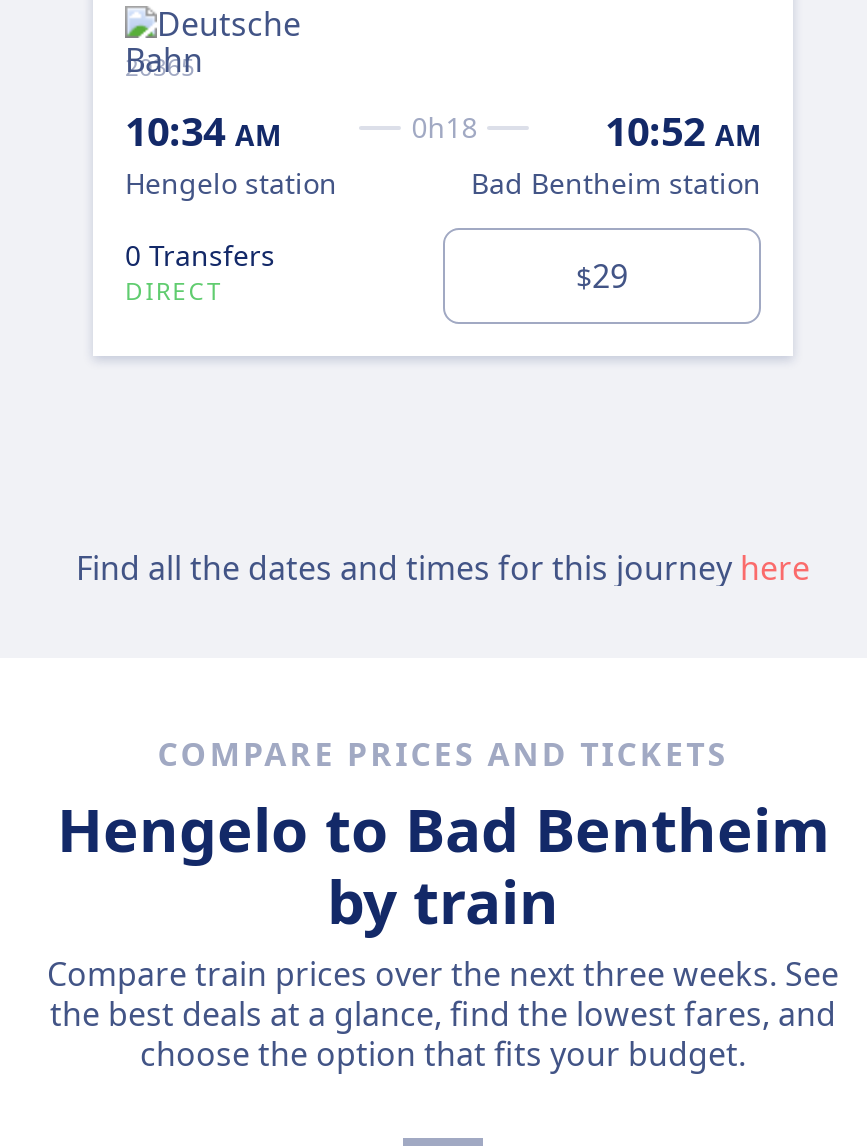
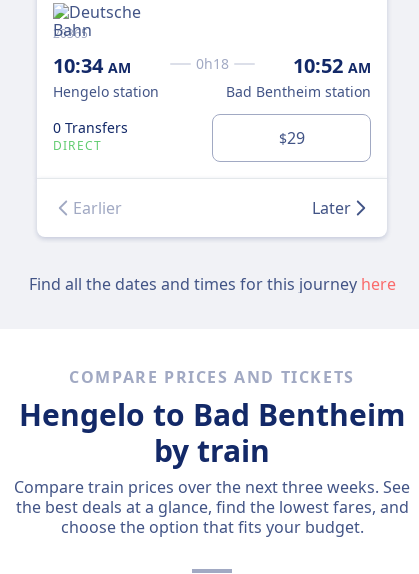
+ Earlier
+ Later
